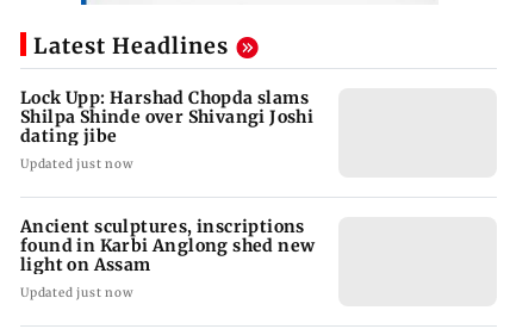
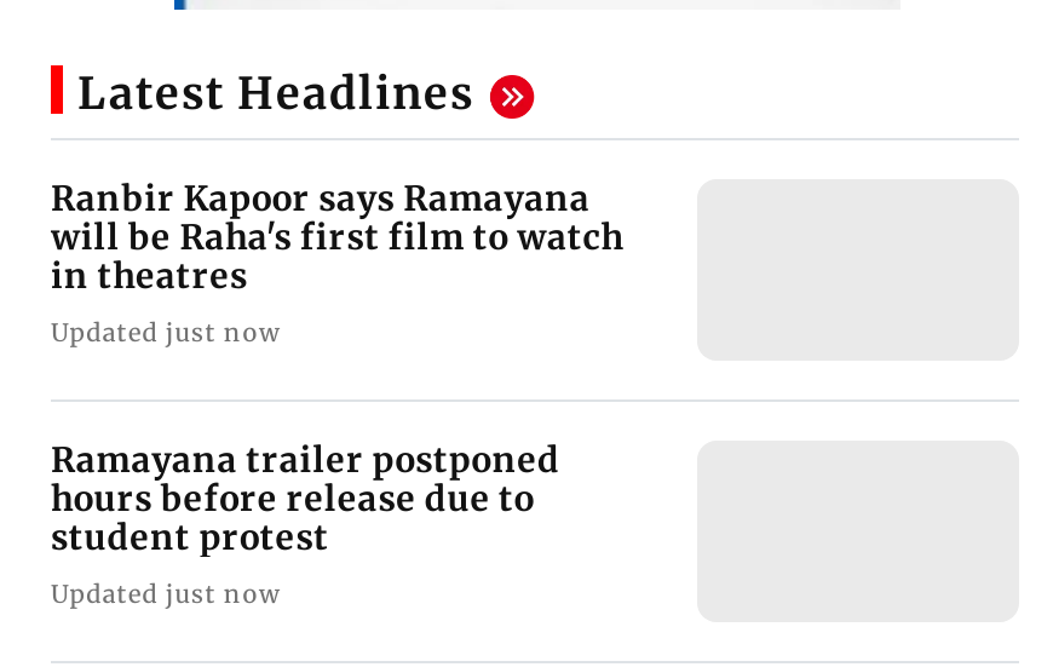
- Lock Upp: Harshad Chopda slams
- Shilpa Shinde over Shivangi Joshi
- dating jibe
+ Ranbir Kapoor says Ramayana
+ will be Raha's first film to watch
+ in theatres

- Ancient sculptures, inscriptions
- found in Karbi Anglong shed new
- light on Assam
+ Ramayana trailer postponed
+ hours before release due to
+ student protest
